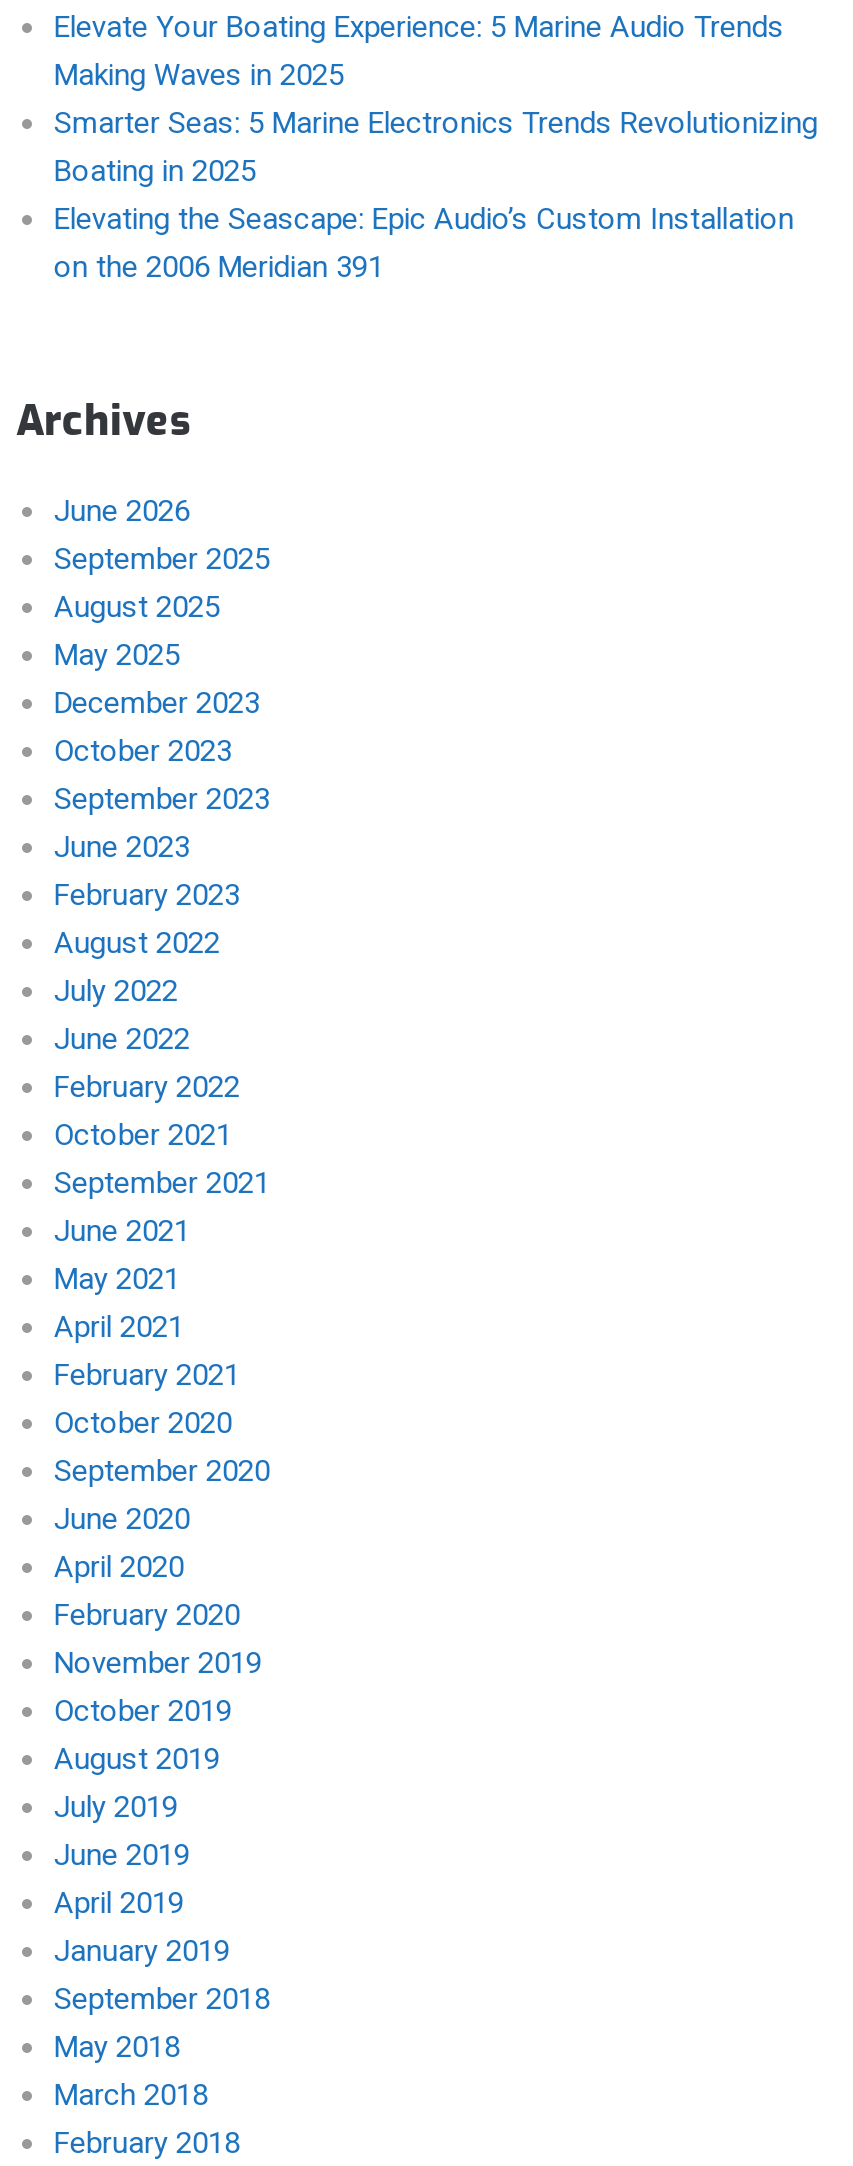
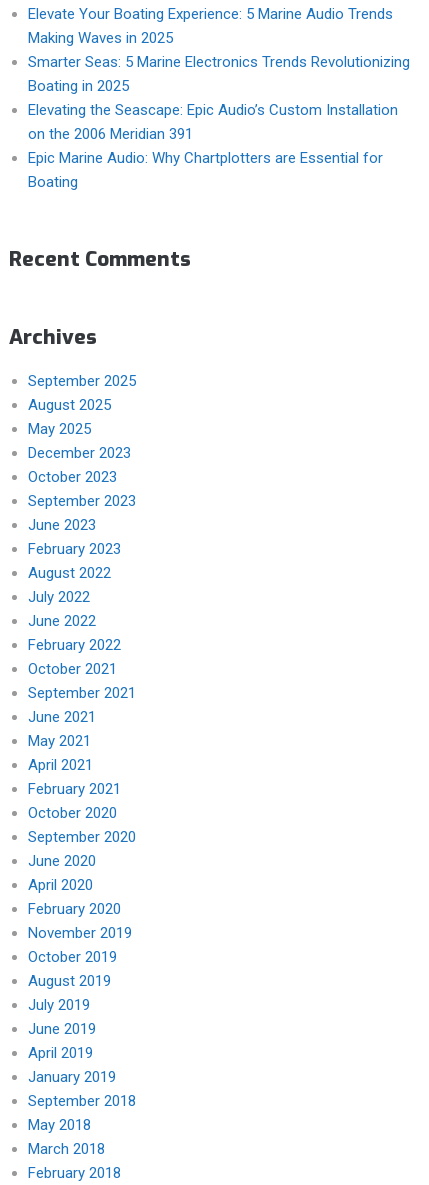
+ Epic Marine Audio: Why Chartplotters are Essential for
+ Boating
+ Recent Comments

moved down: Archives

- June 2026
